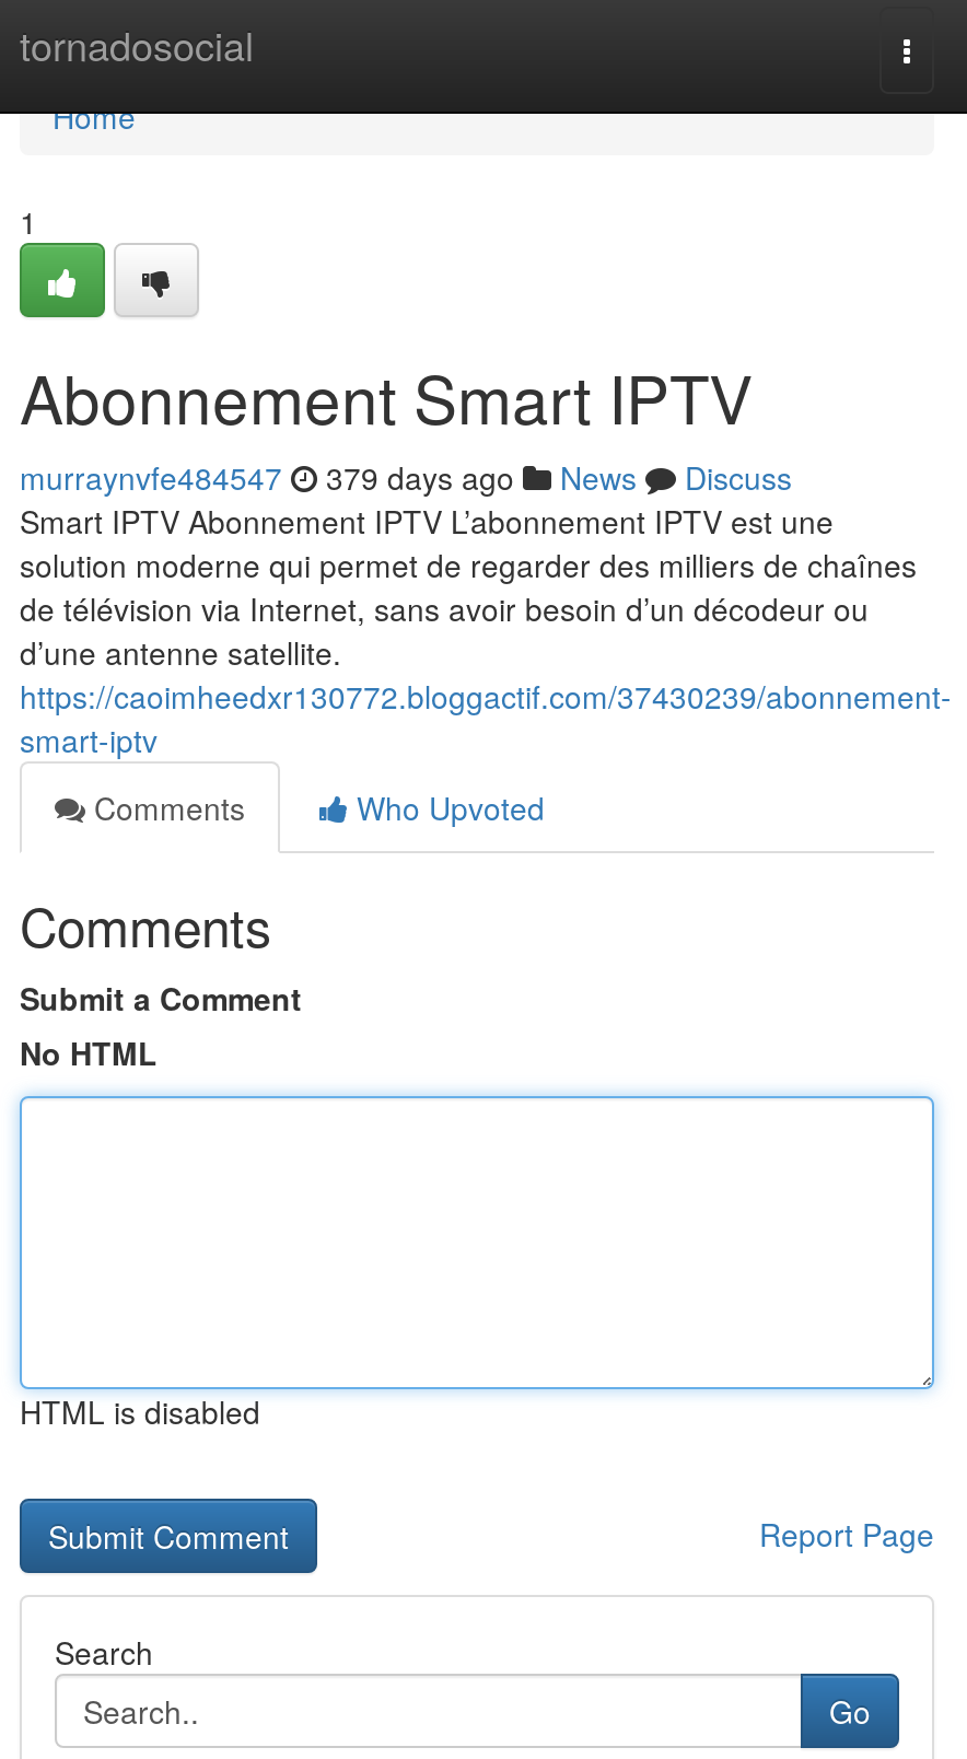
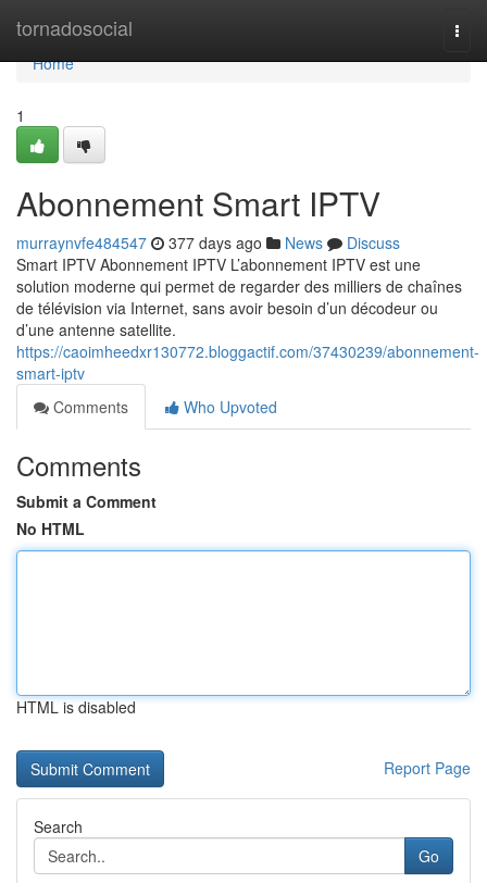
- murraynvfe484547 379 days ago News Discuss
+ murraynvfe484547 377 days ago News Discuss
